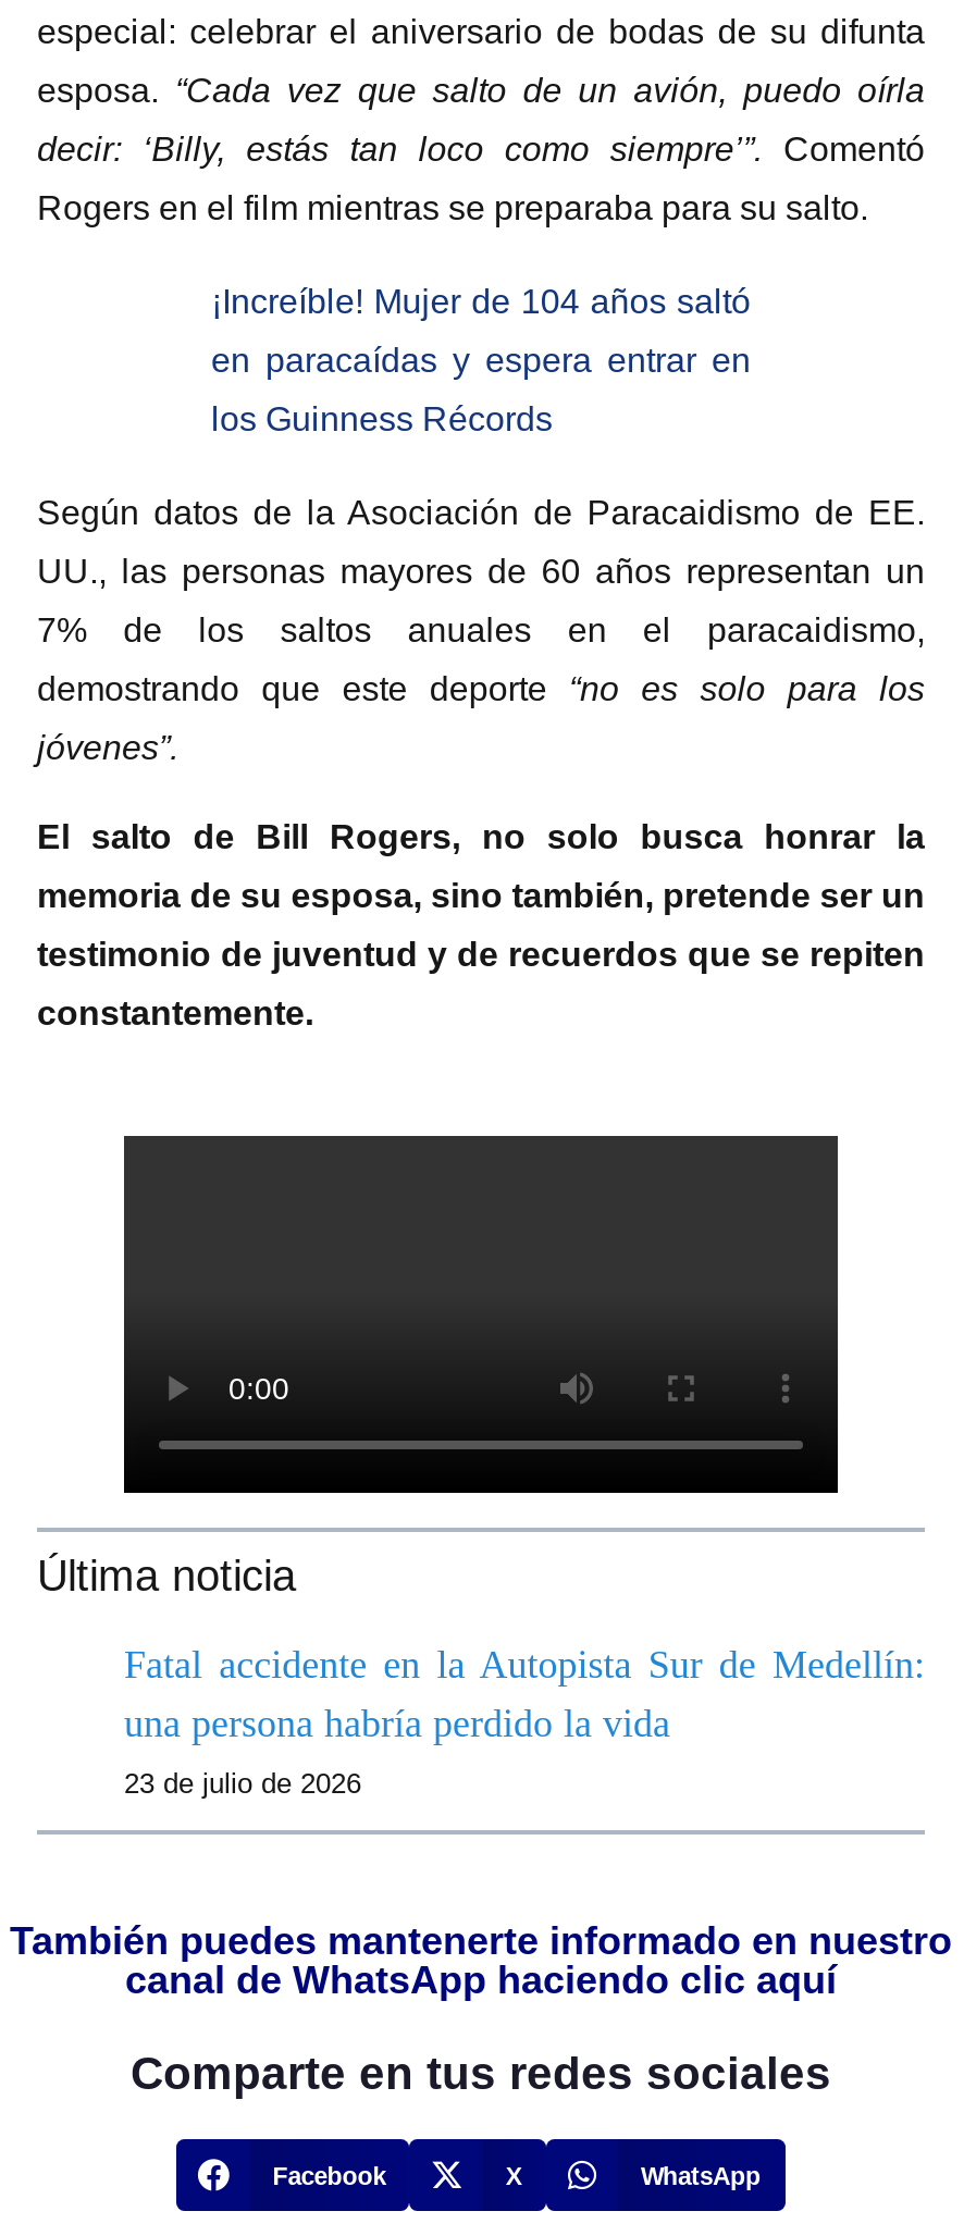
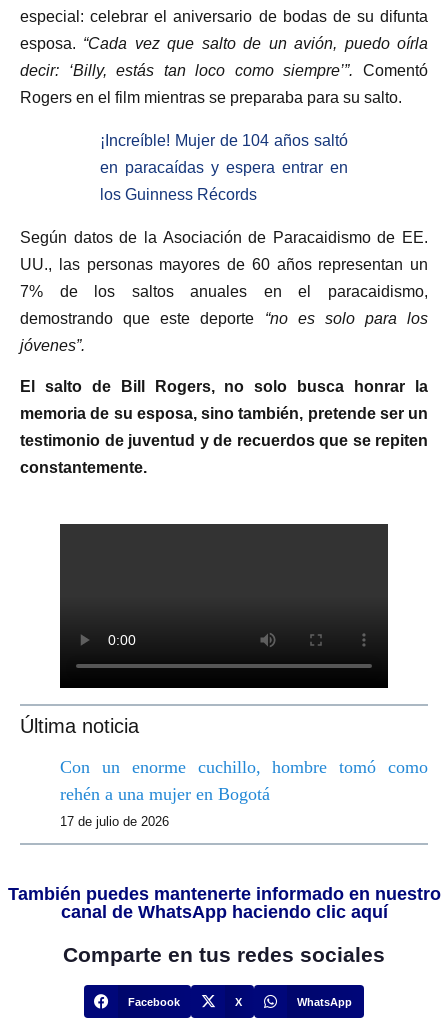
- Fatal accidente en la Autopista Sur de Medellín:
- una persona habría perdido la vida
+ Con un enorme cuchillo, hombre tomó como
+ rehén a una mujer en Bogotá

- 23 de julio de 2026
+ 17 de julio de 2026
